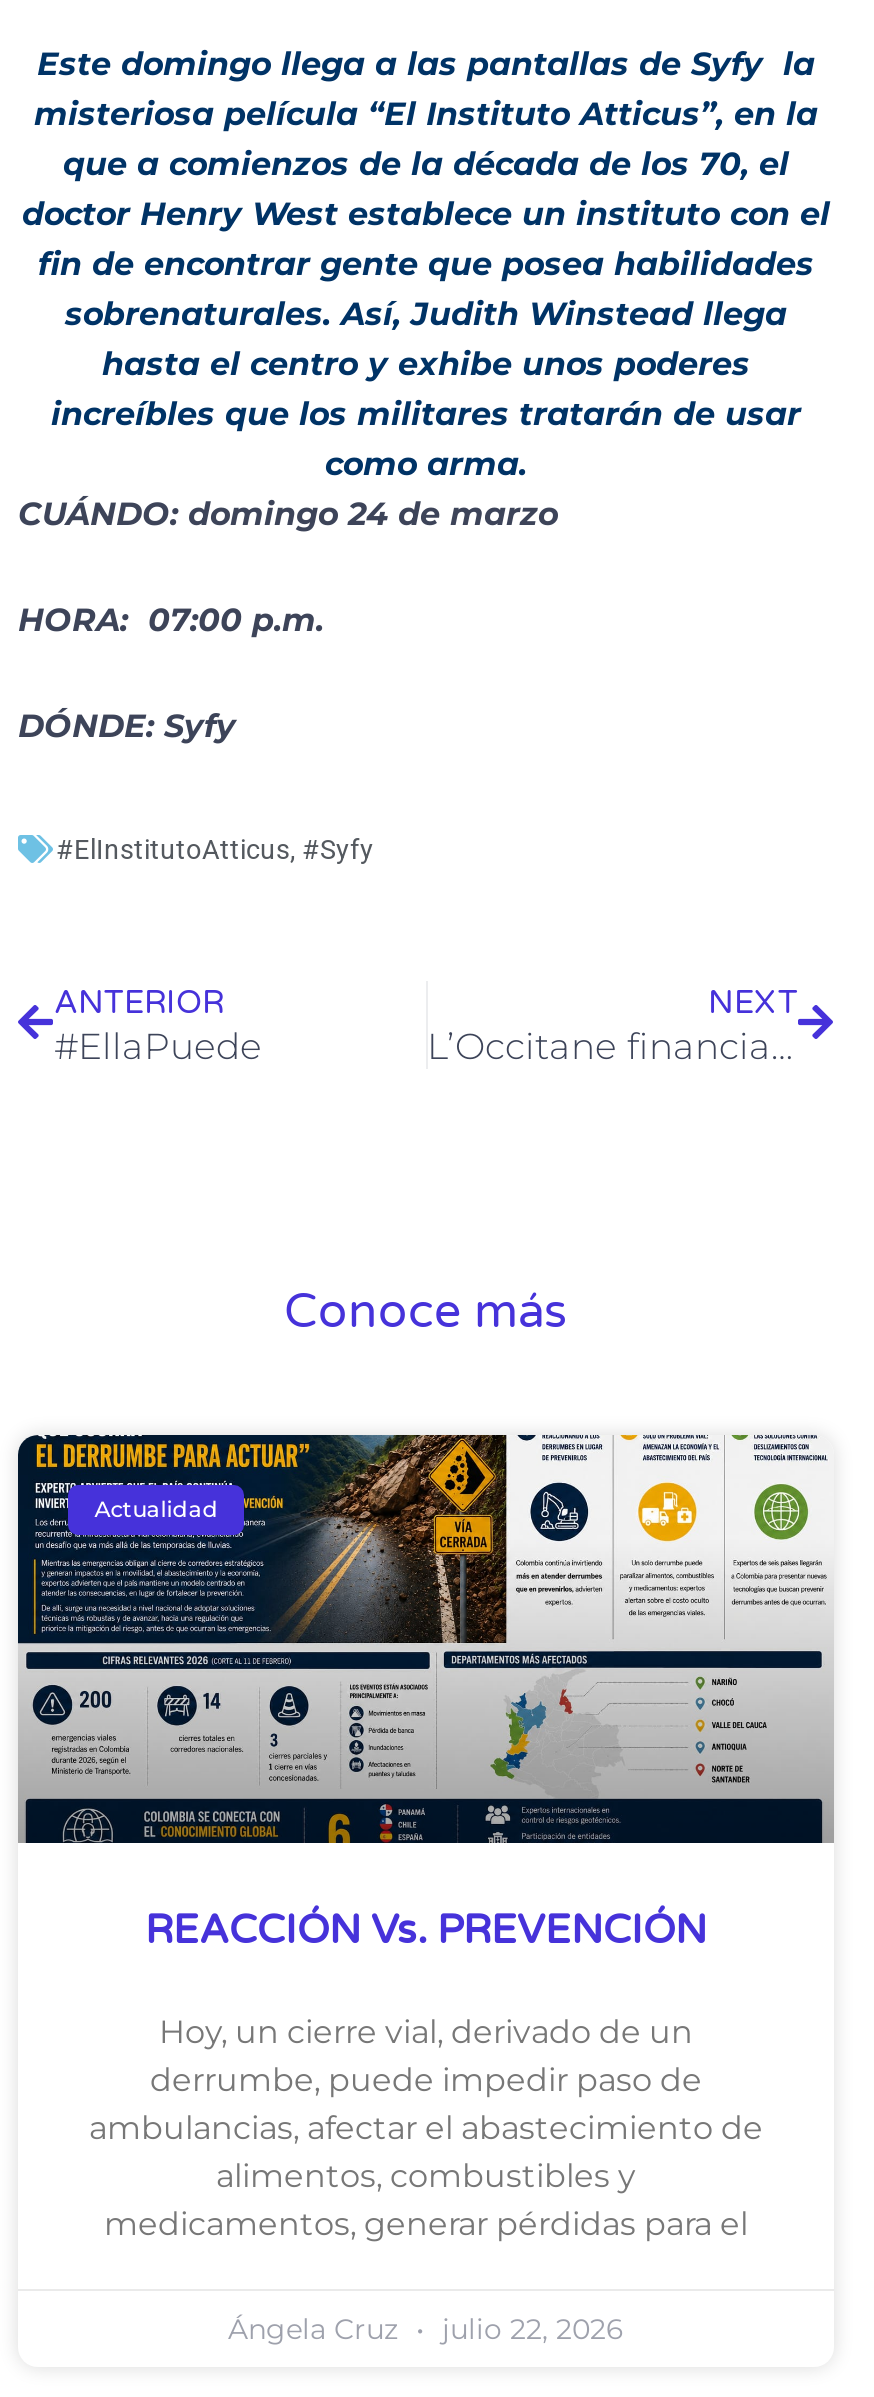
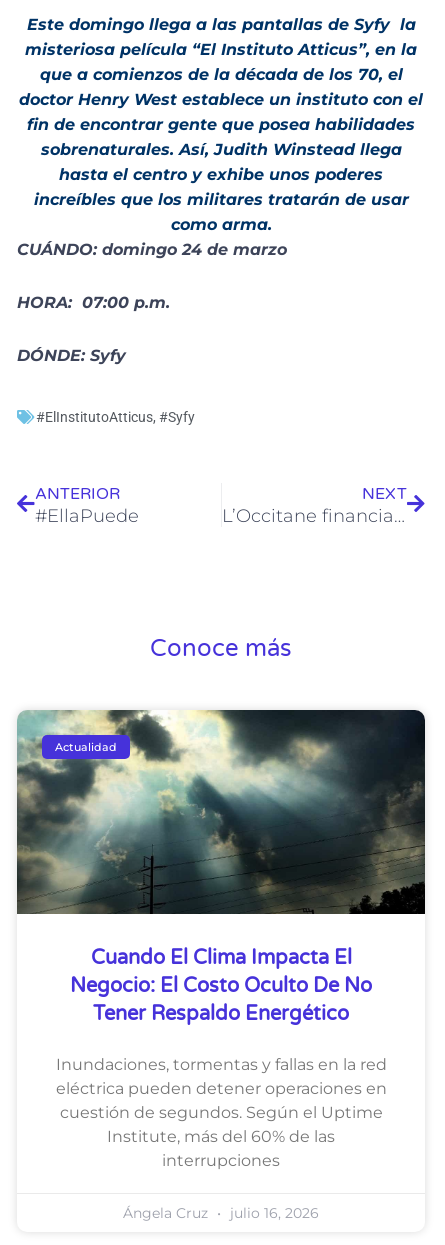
- [image]
- REACCIÓN Vs. PREVENCIÓN
+ [image]
+ Cuando El Clima Impacta El
+ Negocio: El Costo Oculto De No
+ Tener Respaldo Energético

- Hoy, un cierre vial, derivado de un
- derrumbe, puede impedir paso de
- ambulancias, afectar el abastecimiento de
- alimentos, combustibles y
- medicamentos, generar pérdidas para el
+ Inundaciones, tormentas y fallas en la red
+ eléctrica pueden detener operaciones en
+ cuestión de segundos. Según el Uptime
+ Institute, más del 60% de las
+ interrupciones

- Ángela Cruz julio 22, 2026
+ Ángela Cruz julio 16, 2026
